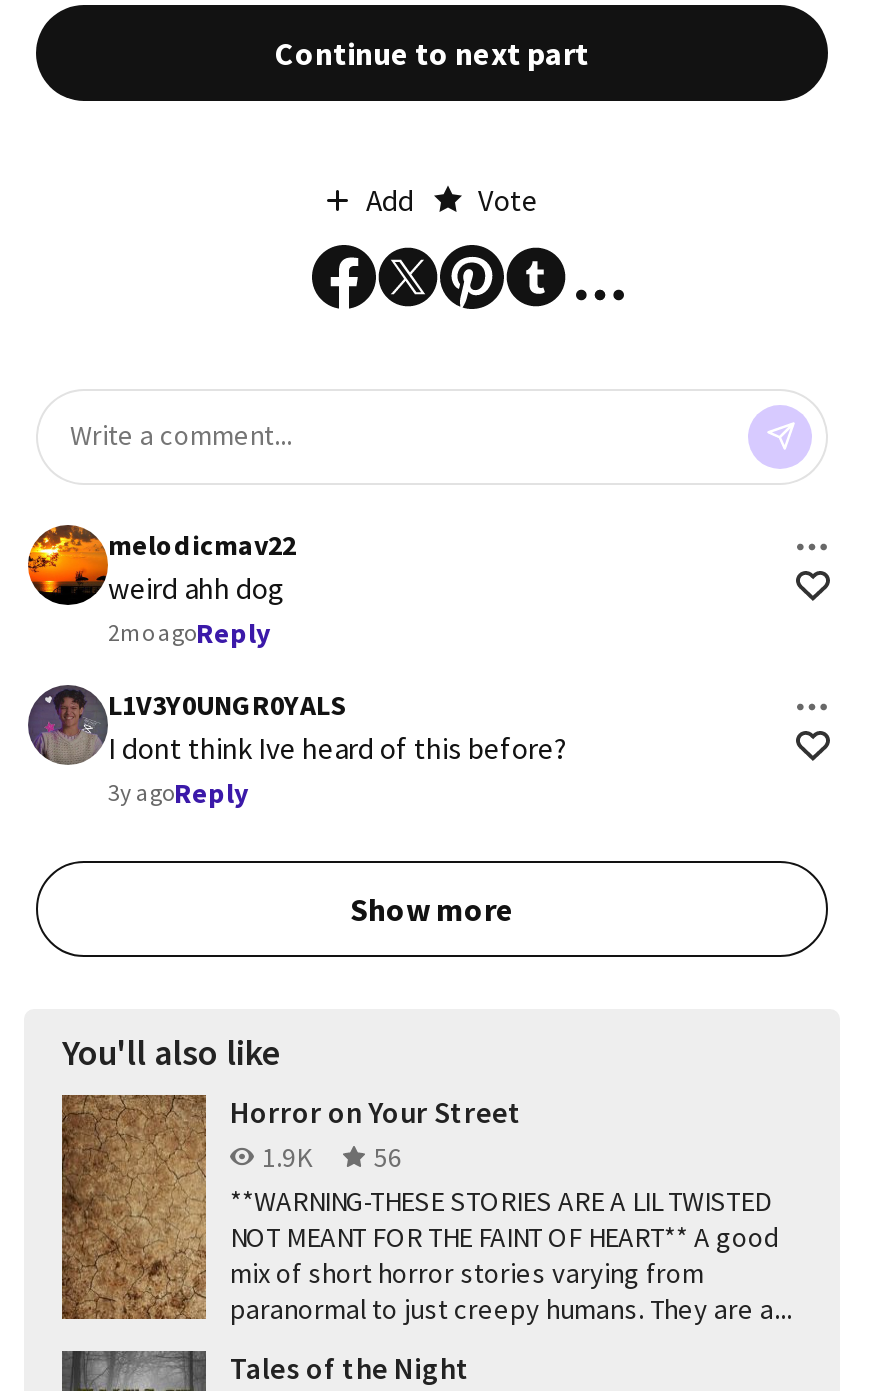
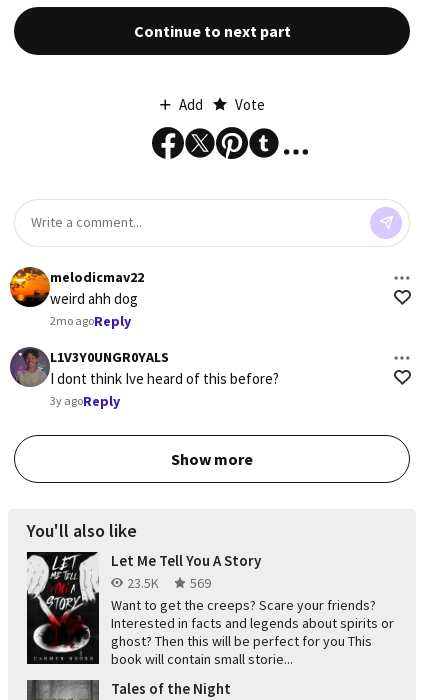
- [image]
- Horror on Your Street
- 1.9K
- 56
- **WARNING-THESE STORIES ARE A LIL TWISTED
- NOT MEANT FOR THE FAINT OF HEART** A good
- mix of short horror stories varying from
- paranormal to just creepy humans. They are a...
+ [image]
+ Let Me Tell You A Story
+ 23.5K
+ 569
+ Want to get the creeps? Scare your friends?
+ Interested in facts and legends about spirits or
+ ghost? Then this will be perfect for you This
+ book will contain small storie...
